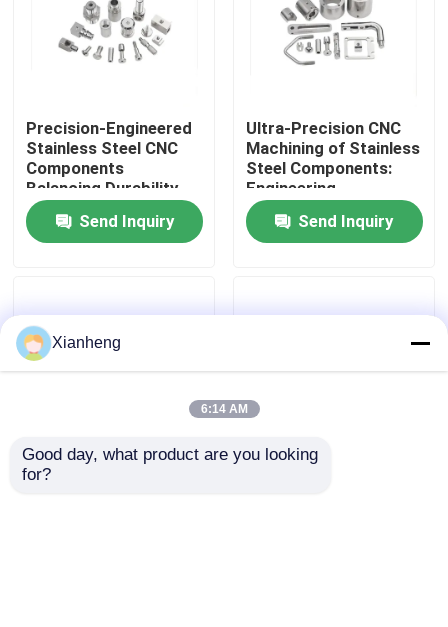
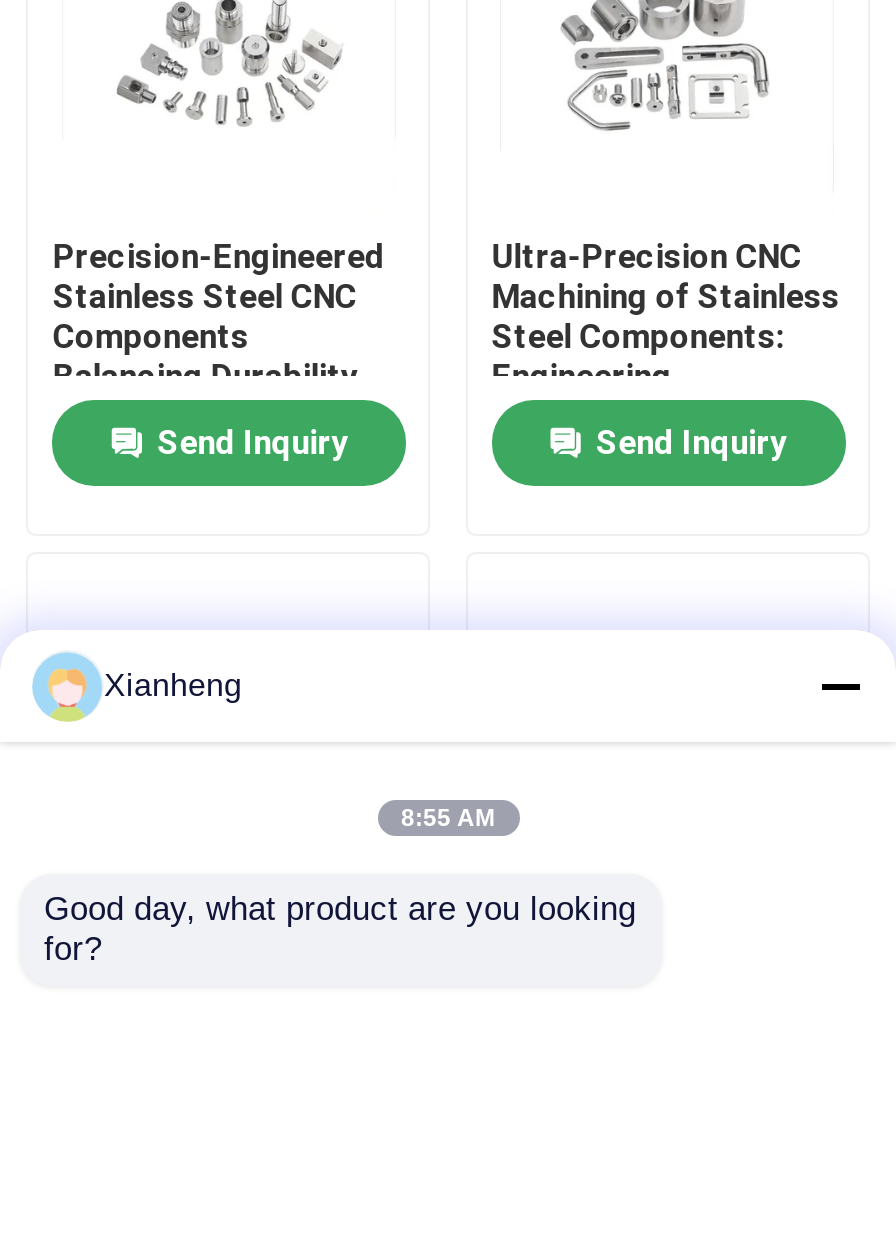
- 6:14 AM
+ 8:55 AM
